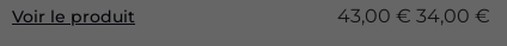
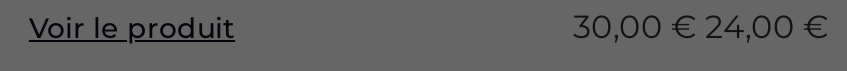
- 43,00 € 34,00 €
+ 30,00 € 24,00 €
